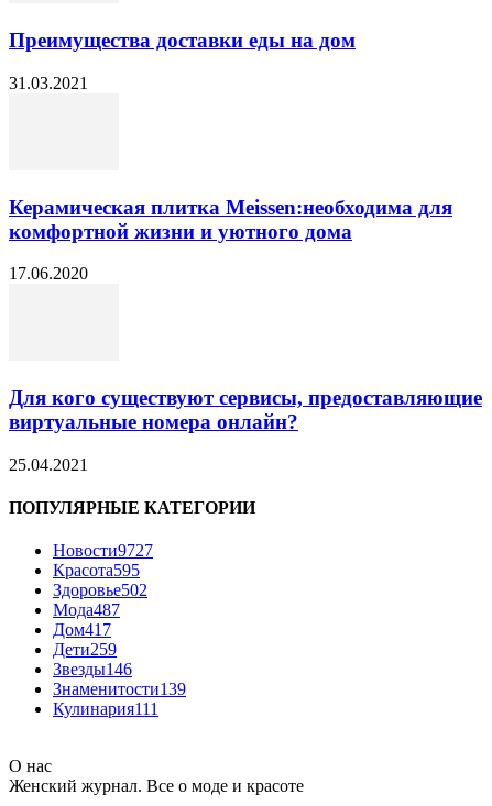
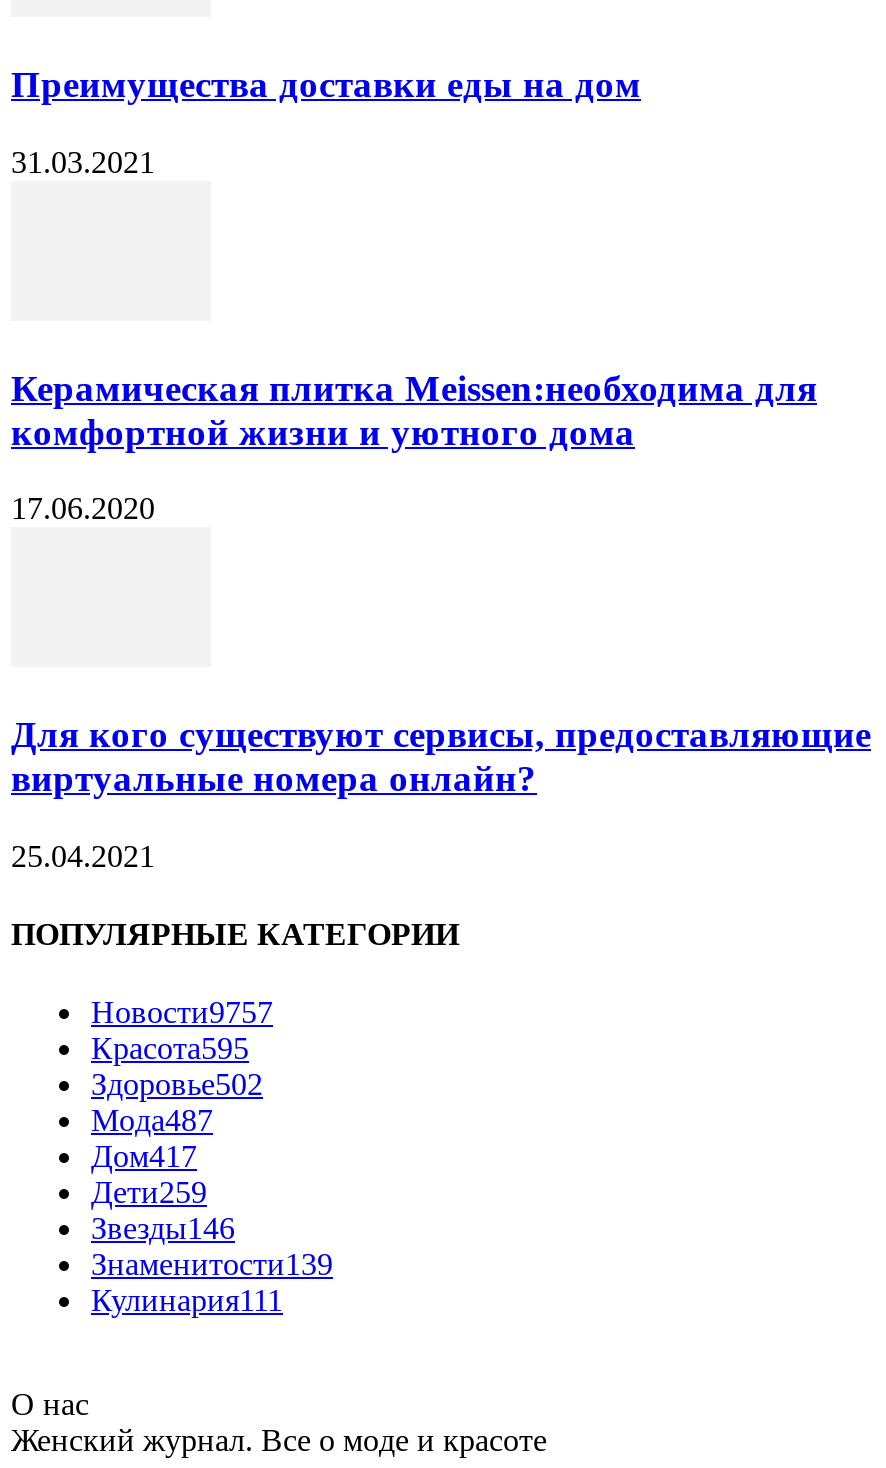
- Новости9727
+ Новости9757
